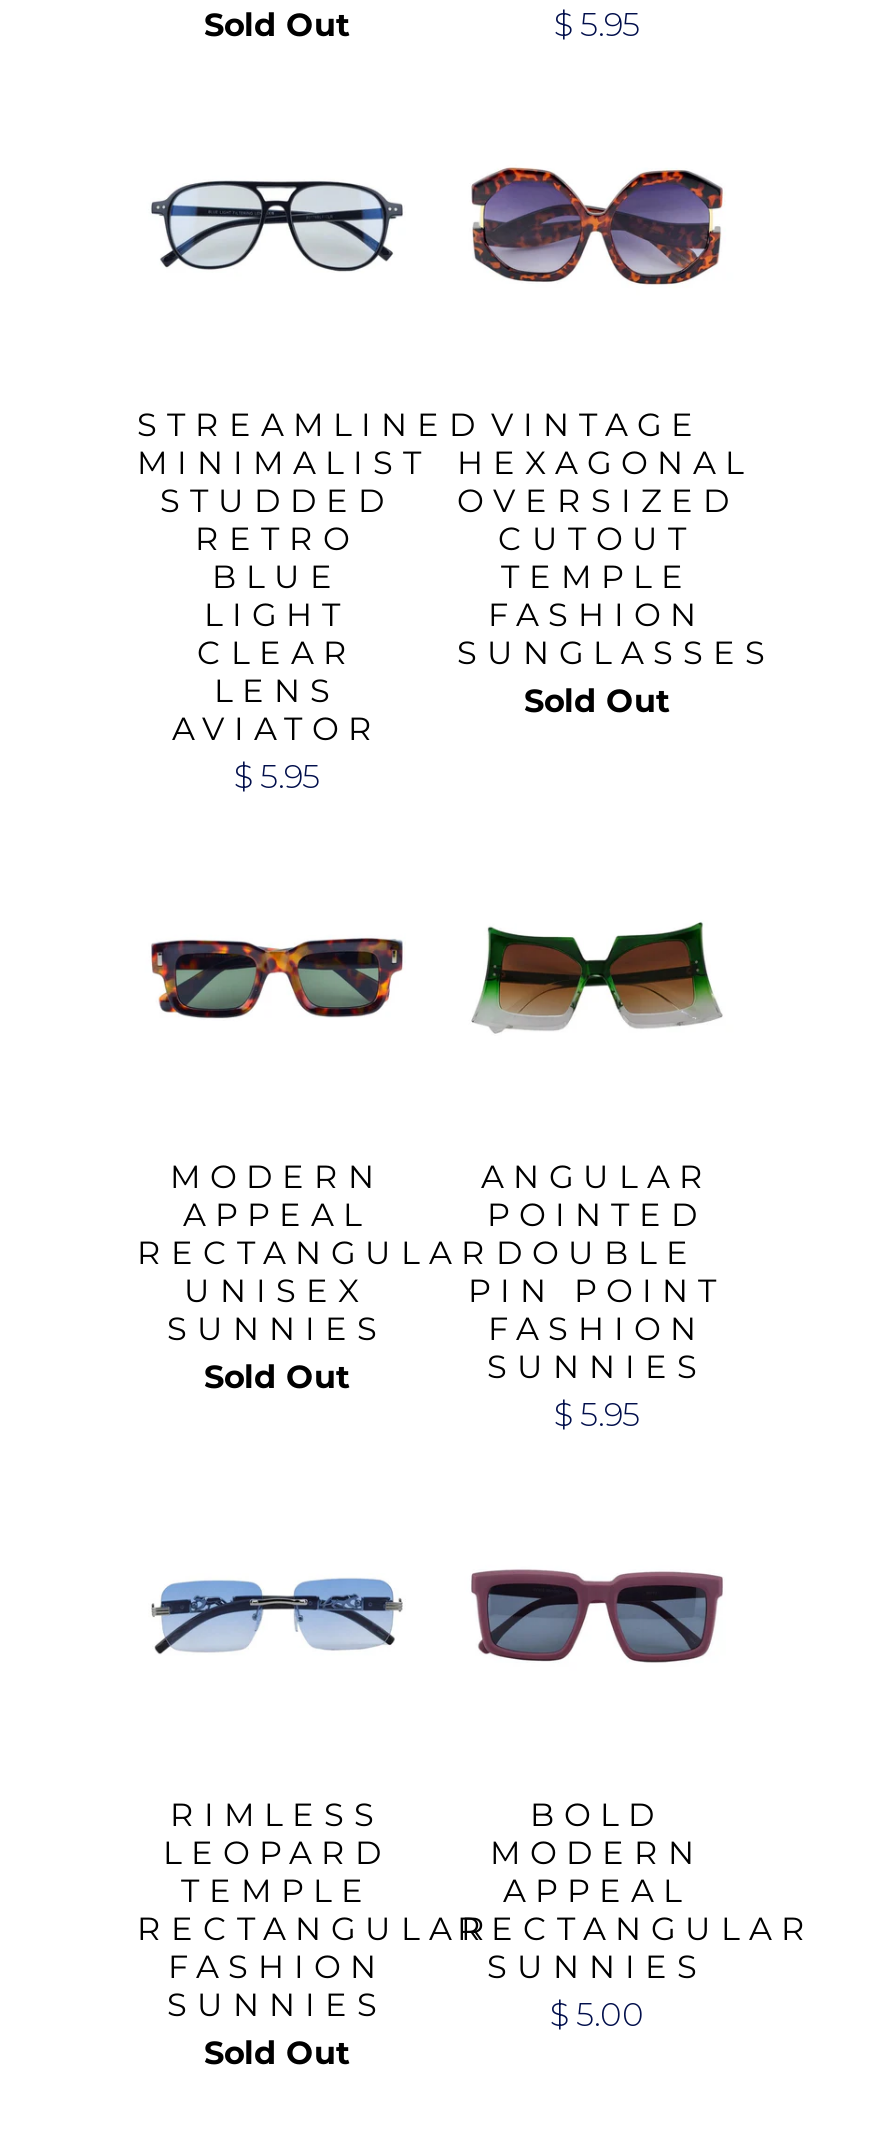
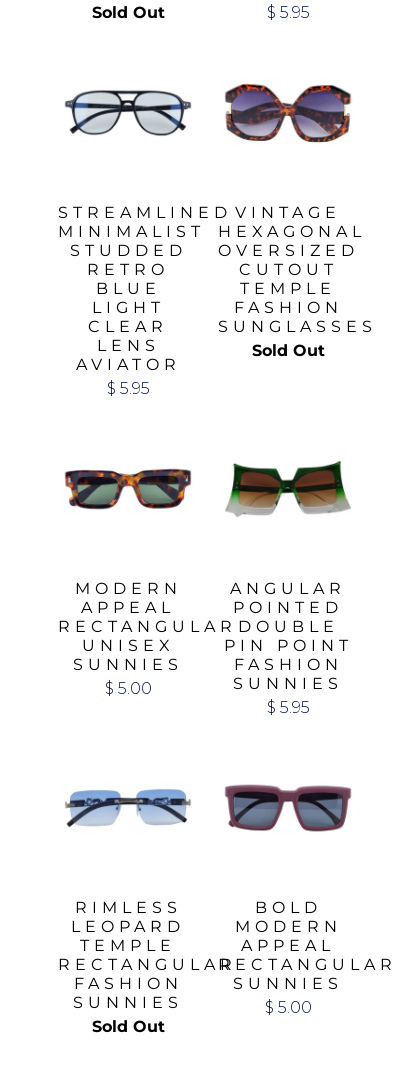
- Sold Out
+ $ 5.00
